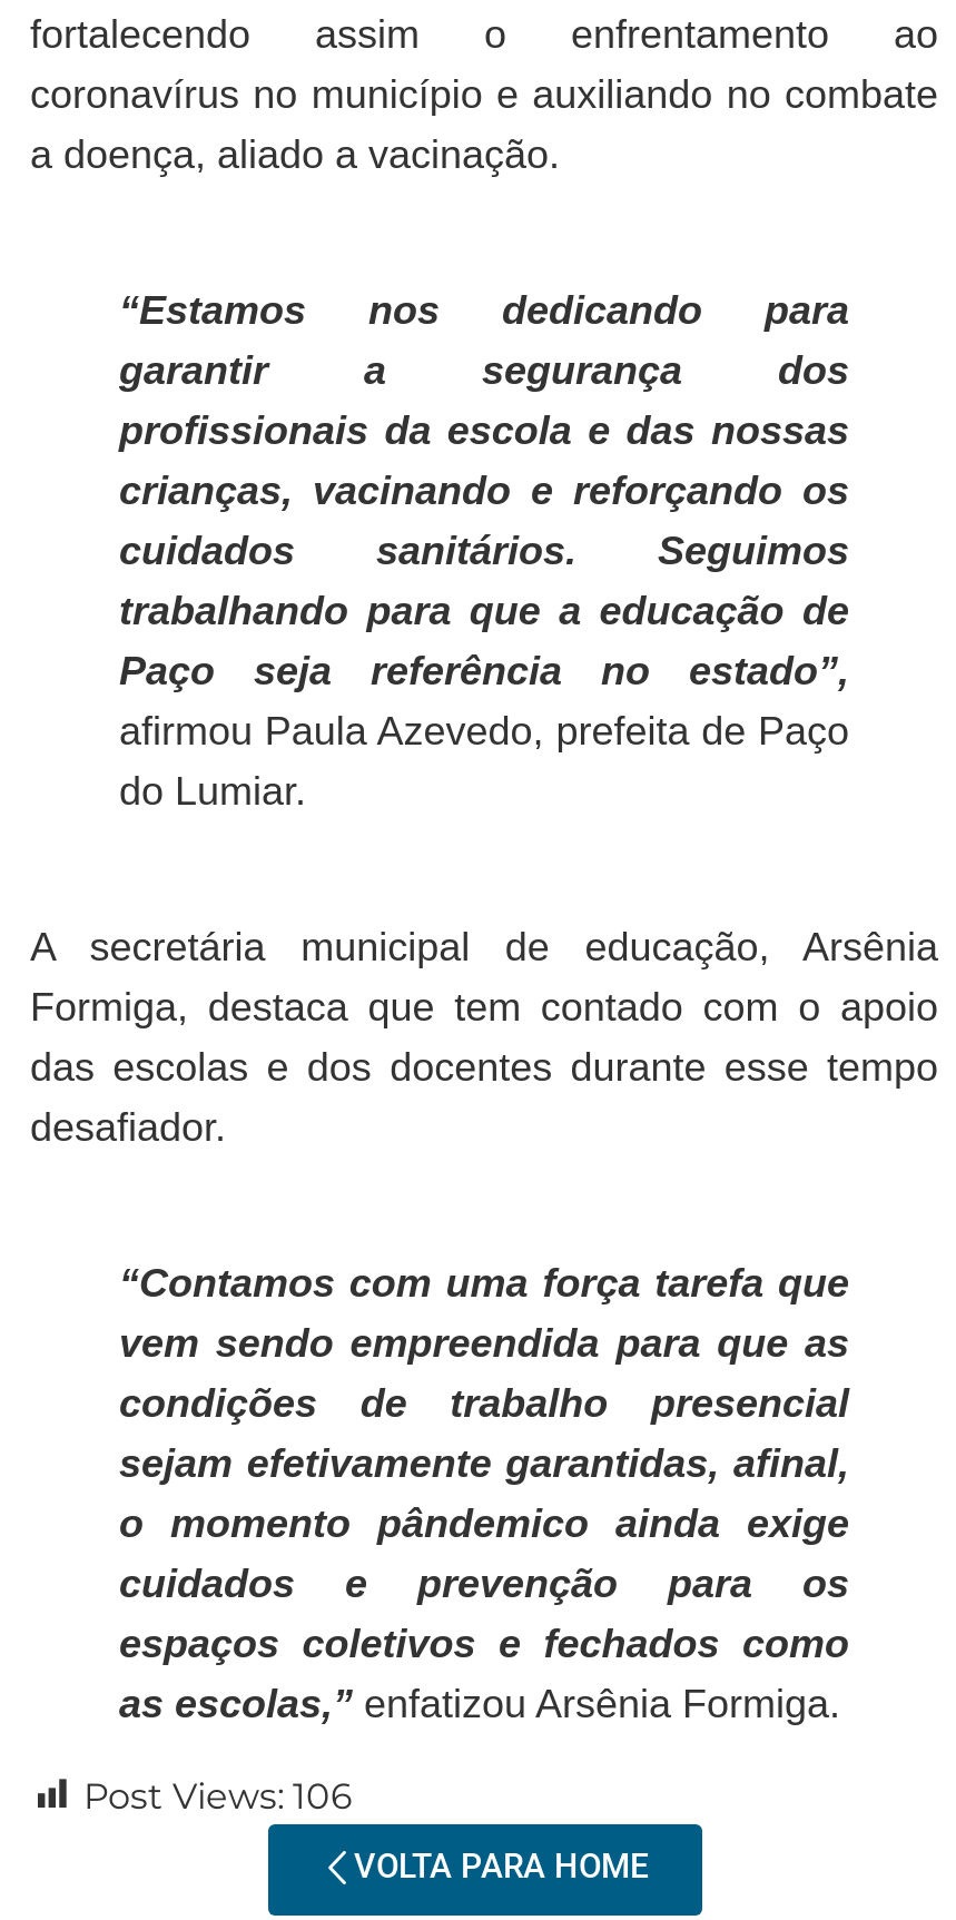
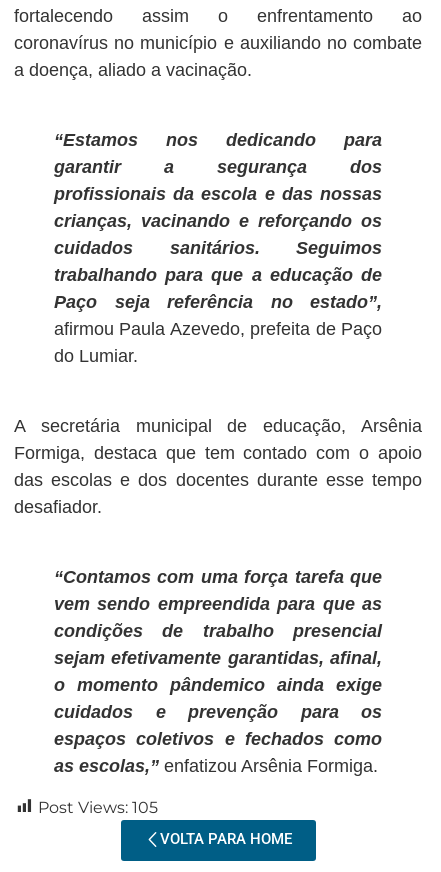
- Post Views: 106
+ Post Views: 105
